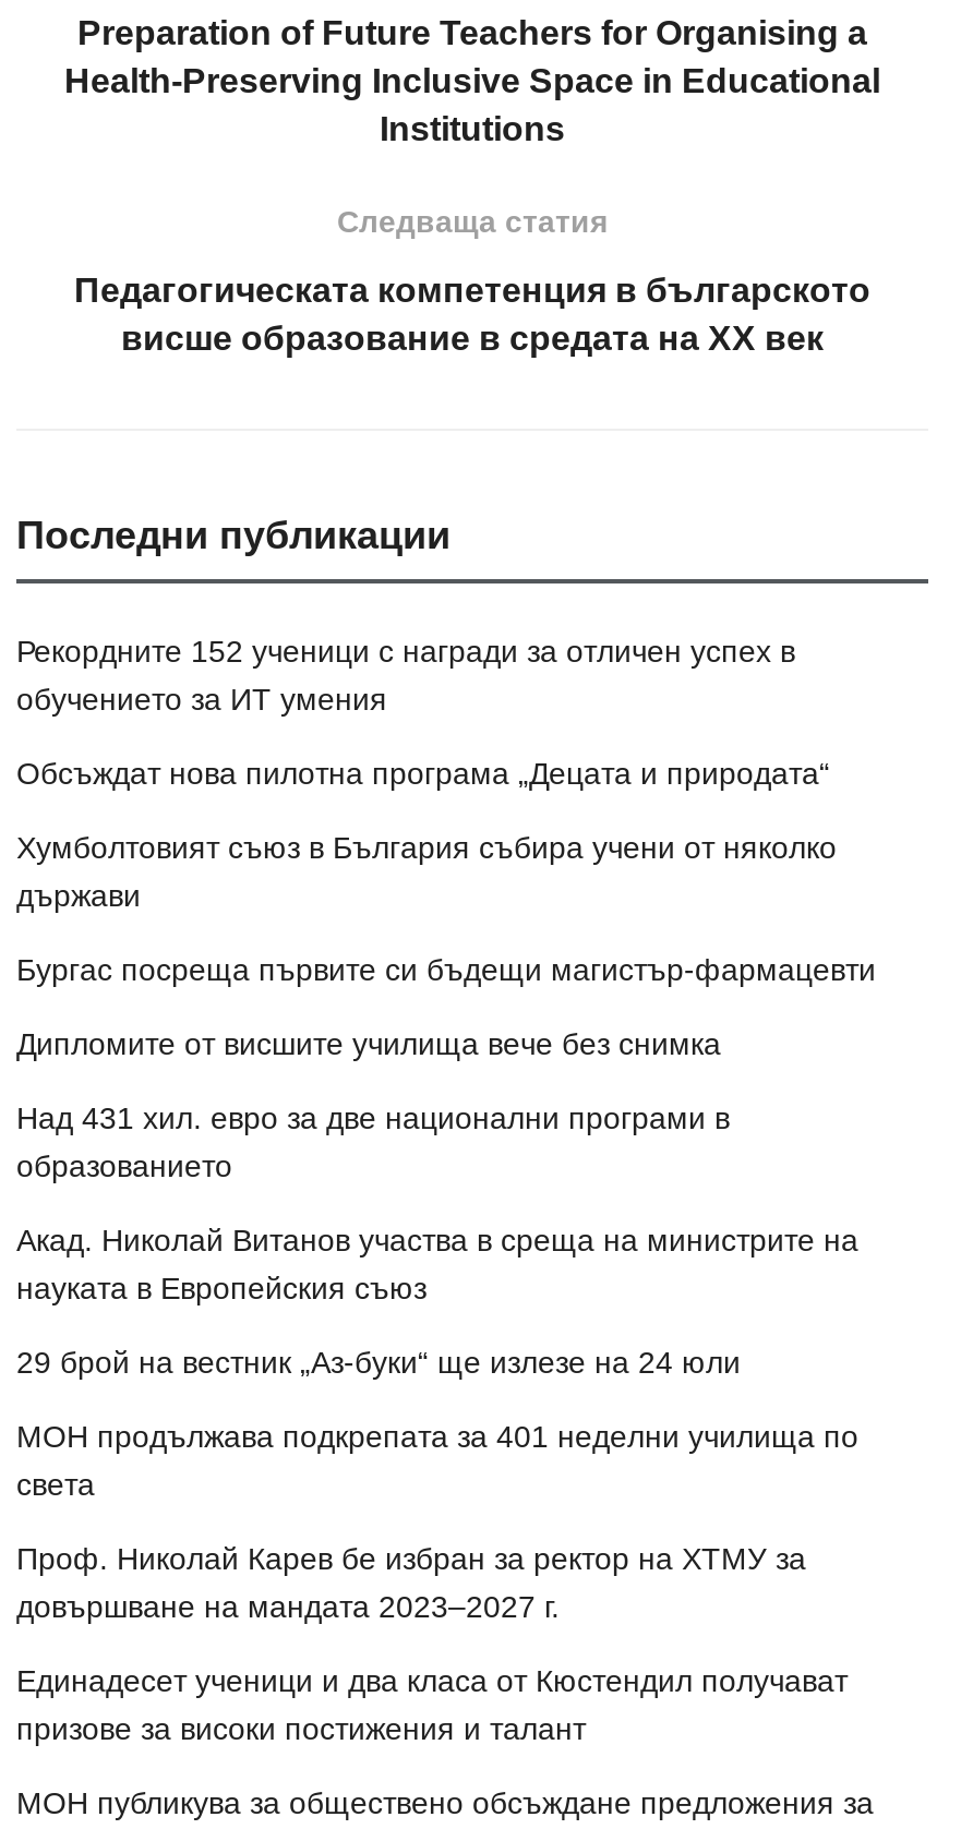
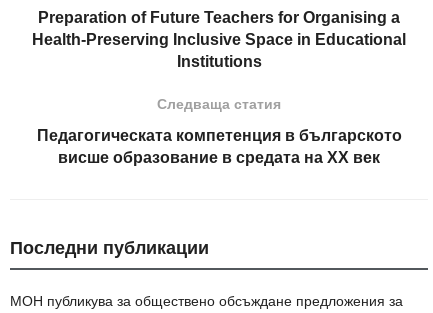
- Рекордните 152 ученици с награди за отличен успех в
- обучението за ИТ умения
- Обсъждат нова пилотна програма „Децата и природата“
- Хумболтовият съюз в България събира учени от няколко
- държави
- Бургас посреща първите си бъдещи магистър-фармацевти
- Дипломите от висшите училища вече без снимка
- Над 431 хил. евро за две национални програми в
- образованието
- Акад. Николай Витанов участва в среща на министрите на
- науката в Европейския съюз
- 29 брой на вестник „Аз-буки“ ще излезе на 24 юли
- МОН продължава подкрепата за 401 неделни училища по
- света
- Проф. Николай Карев бе избран за ректор на ХТМУ за
- довършване на мандата 2023–2027 г.
- Единадесет ученици и два класа от Кюстендил получават
- призове за високи постижения и талант
